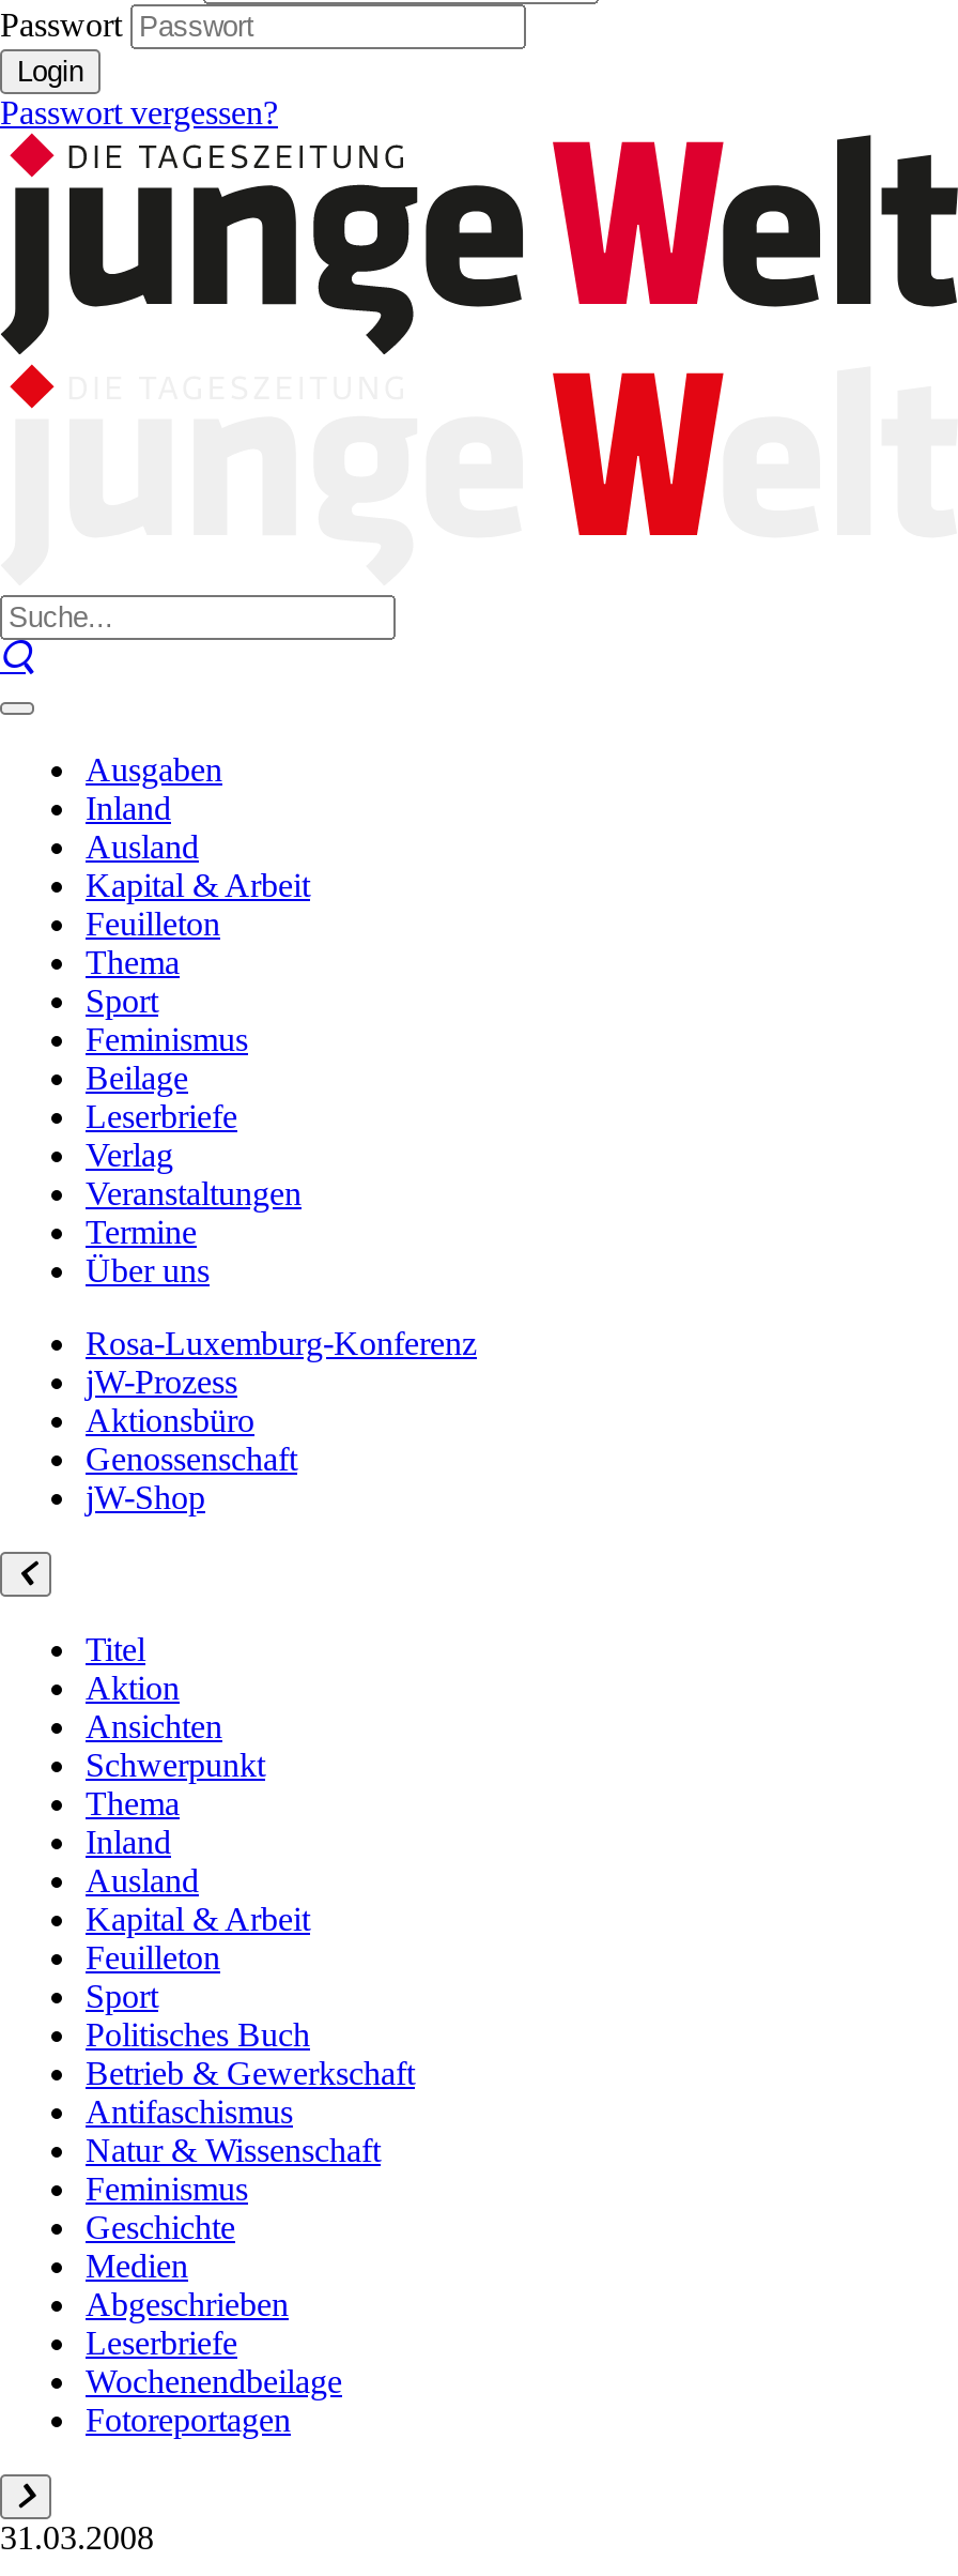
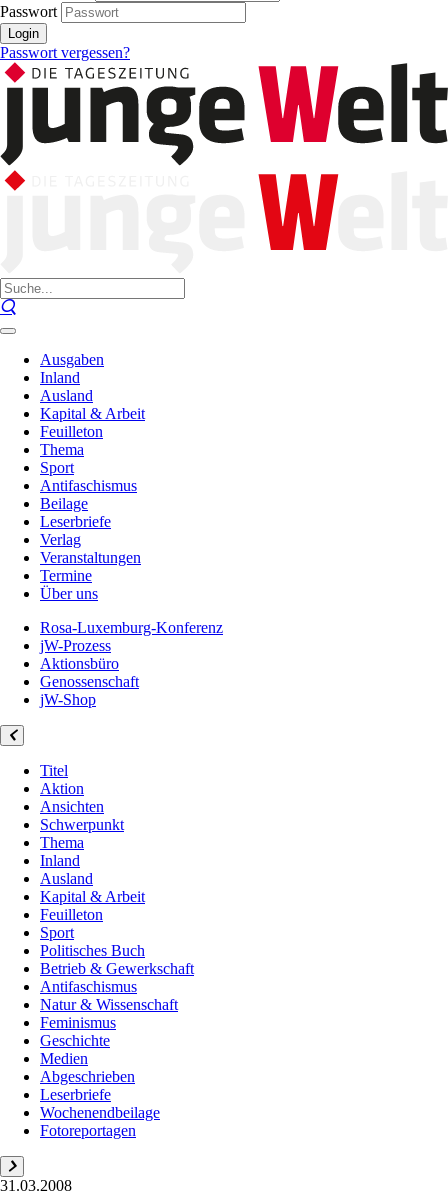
- Feminismus
+ Antifaschismus
